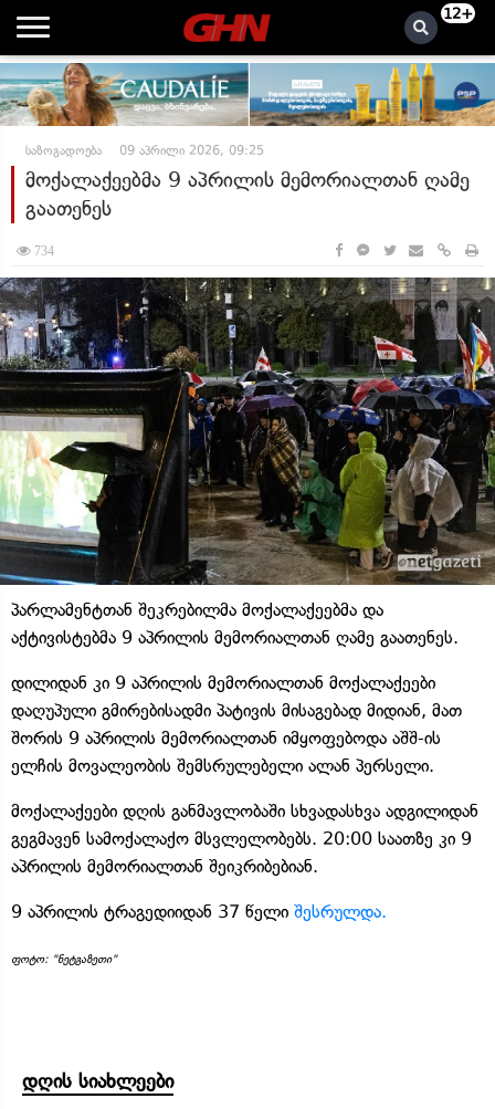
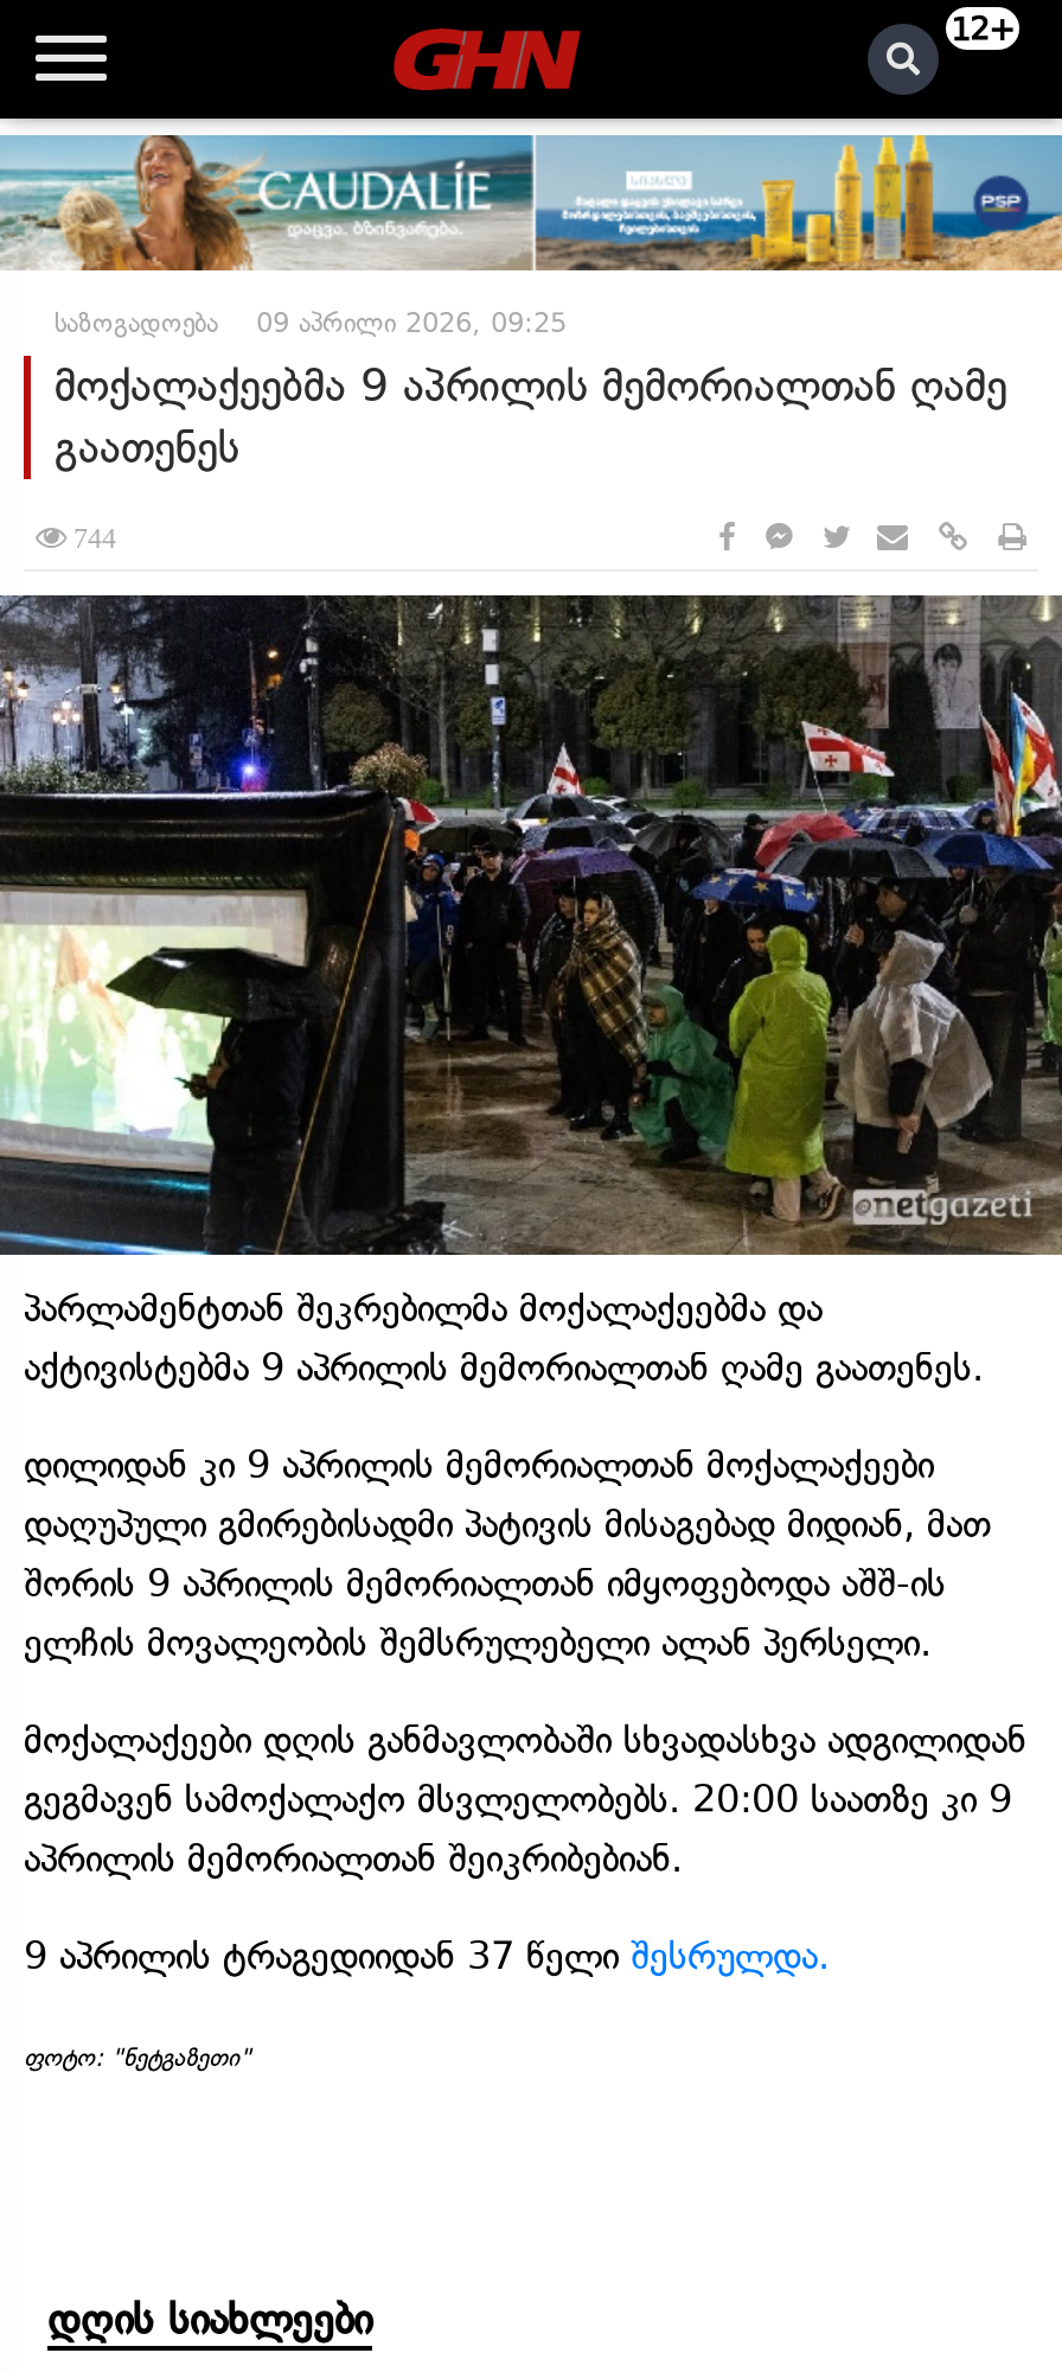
- 734
+ 744
